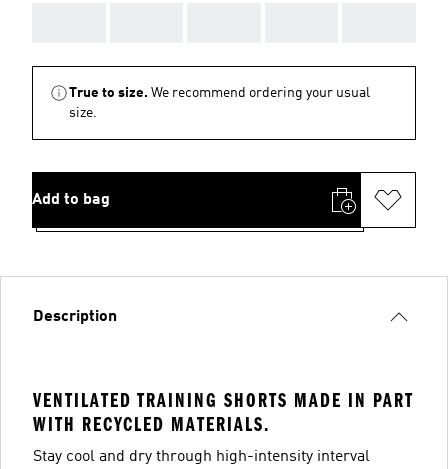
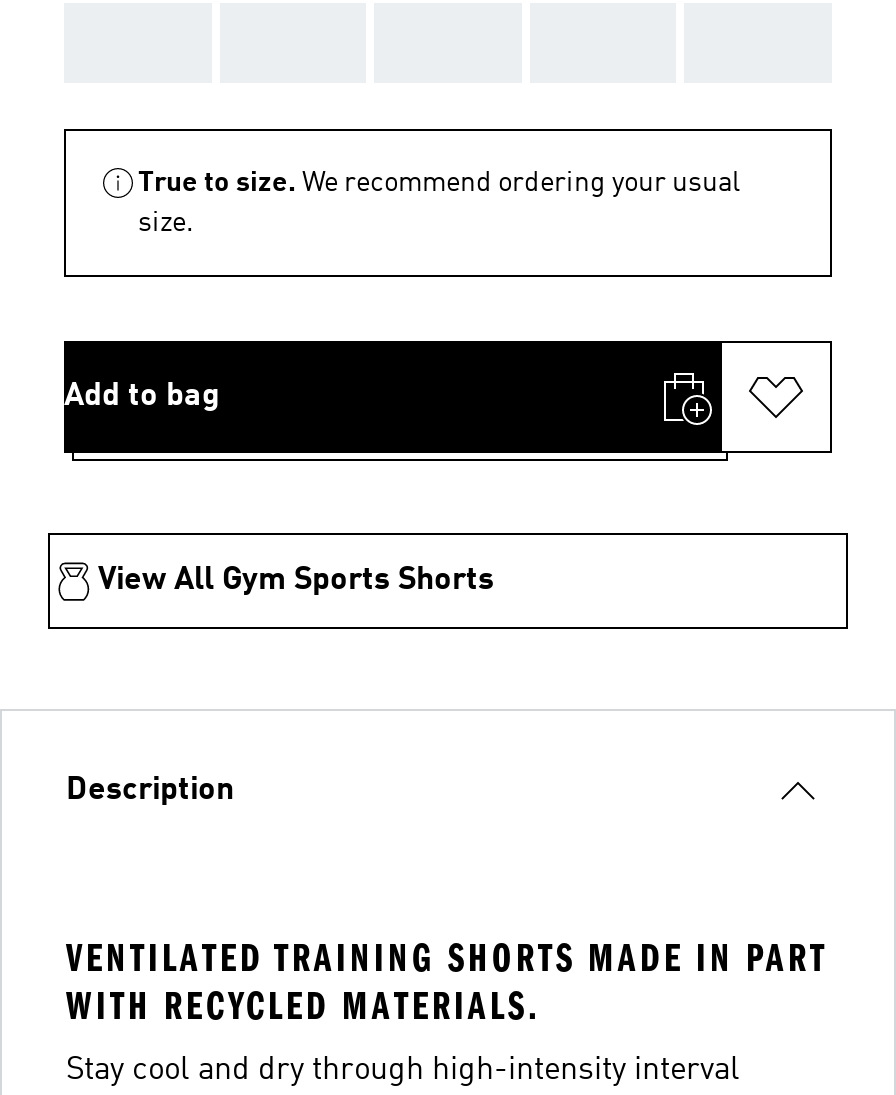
+ View All Gym Sports Shorts
